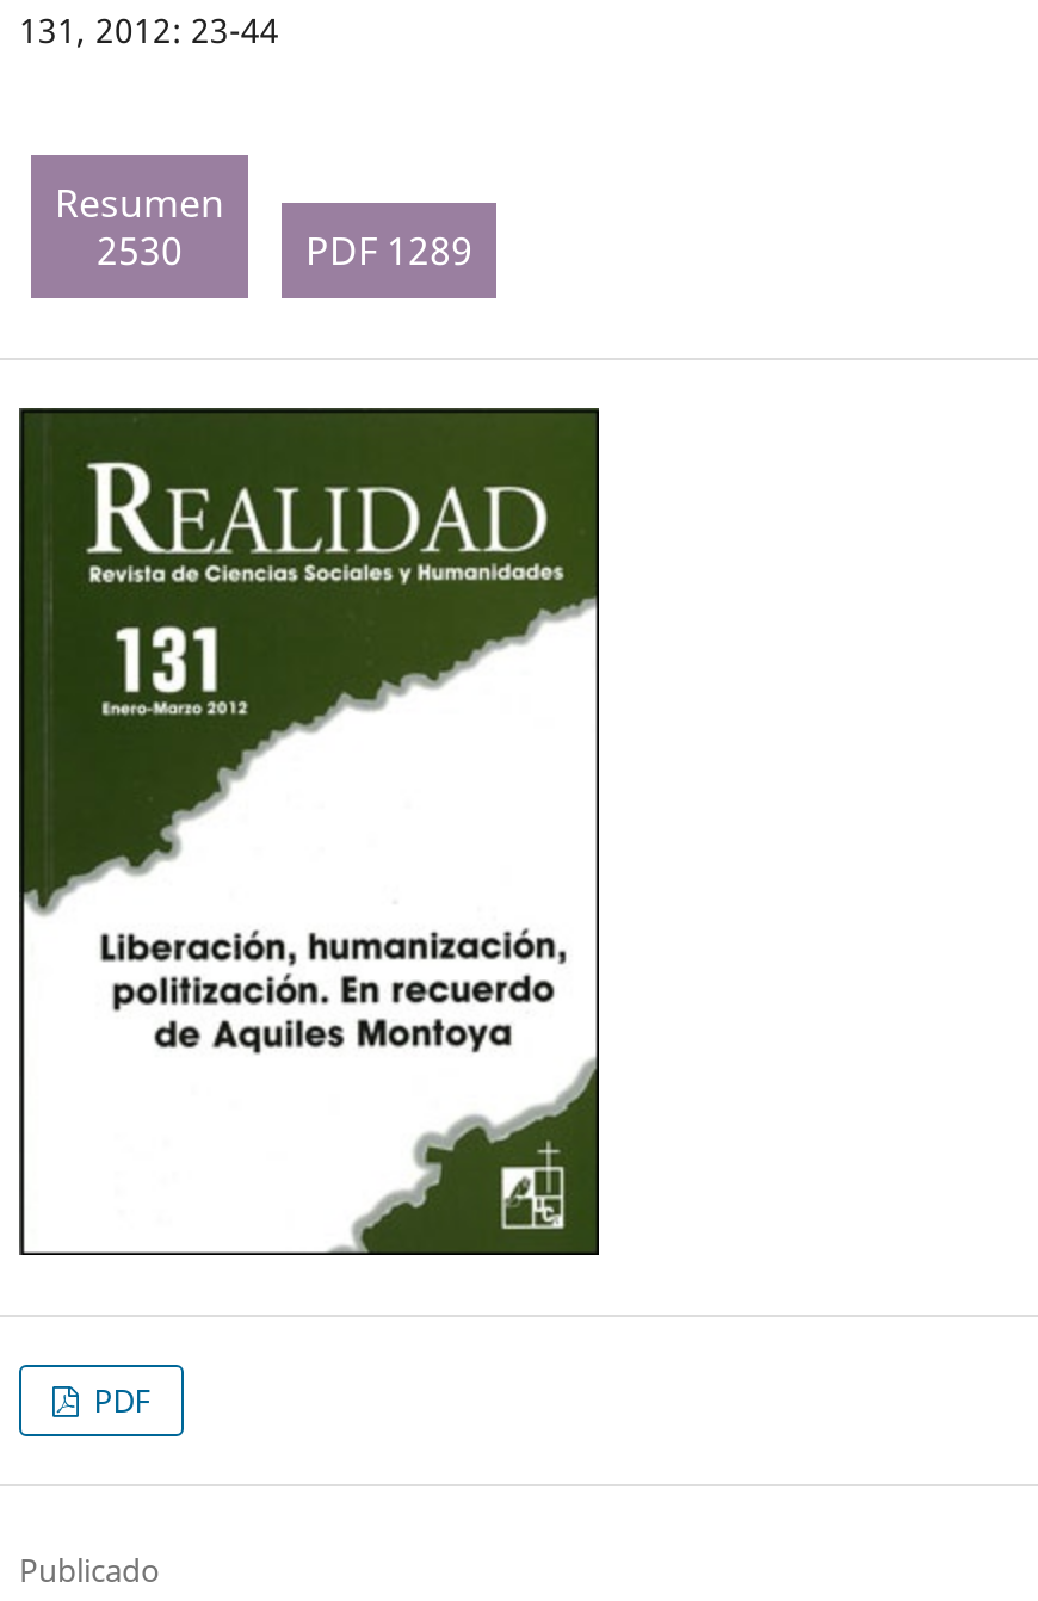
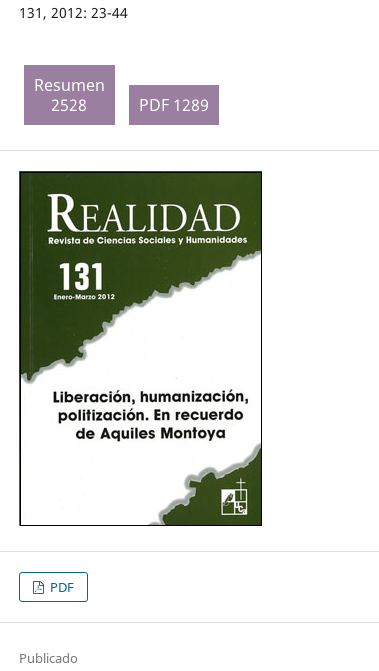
- 2530
+ 2528
